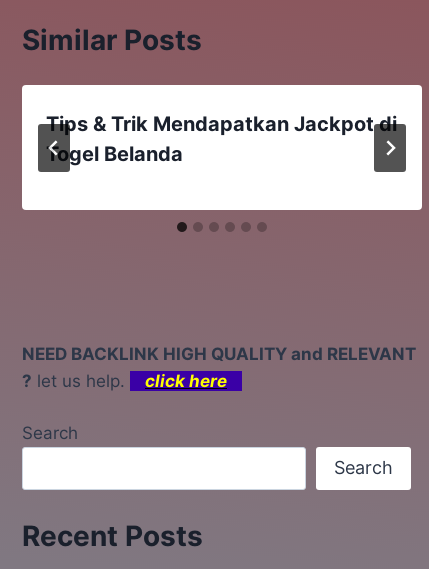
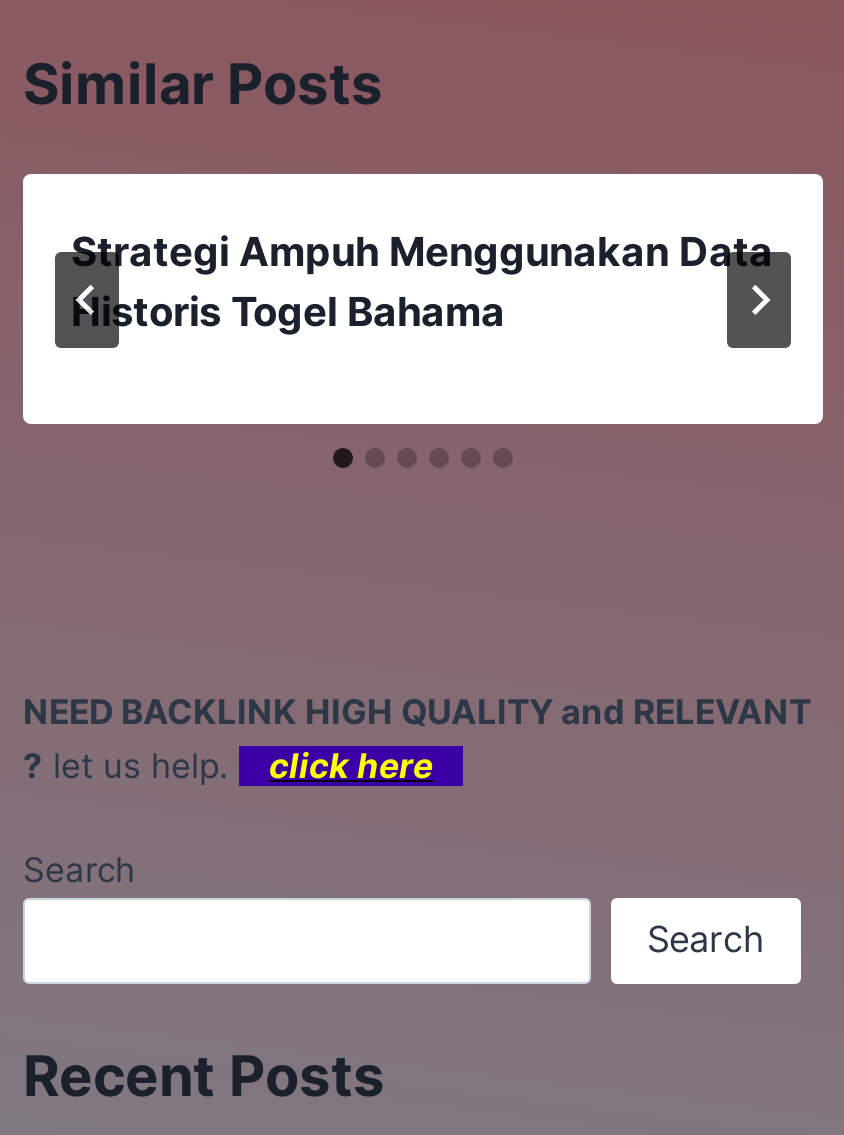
- Tips & Trik Mendapatkan Jackpot di
- Togel Belanda
+ Strategi Ampuh Menggunakan Data
+ Historis Togel Bahama
